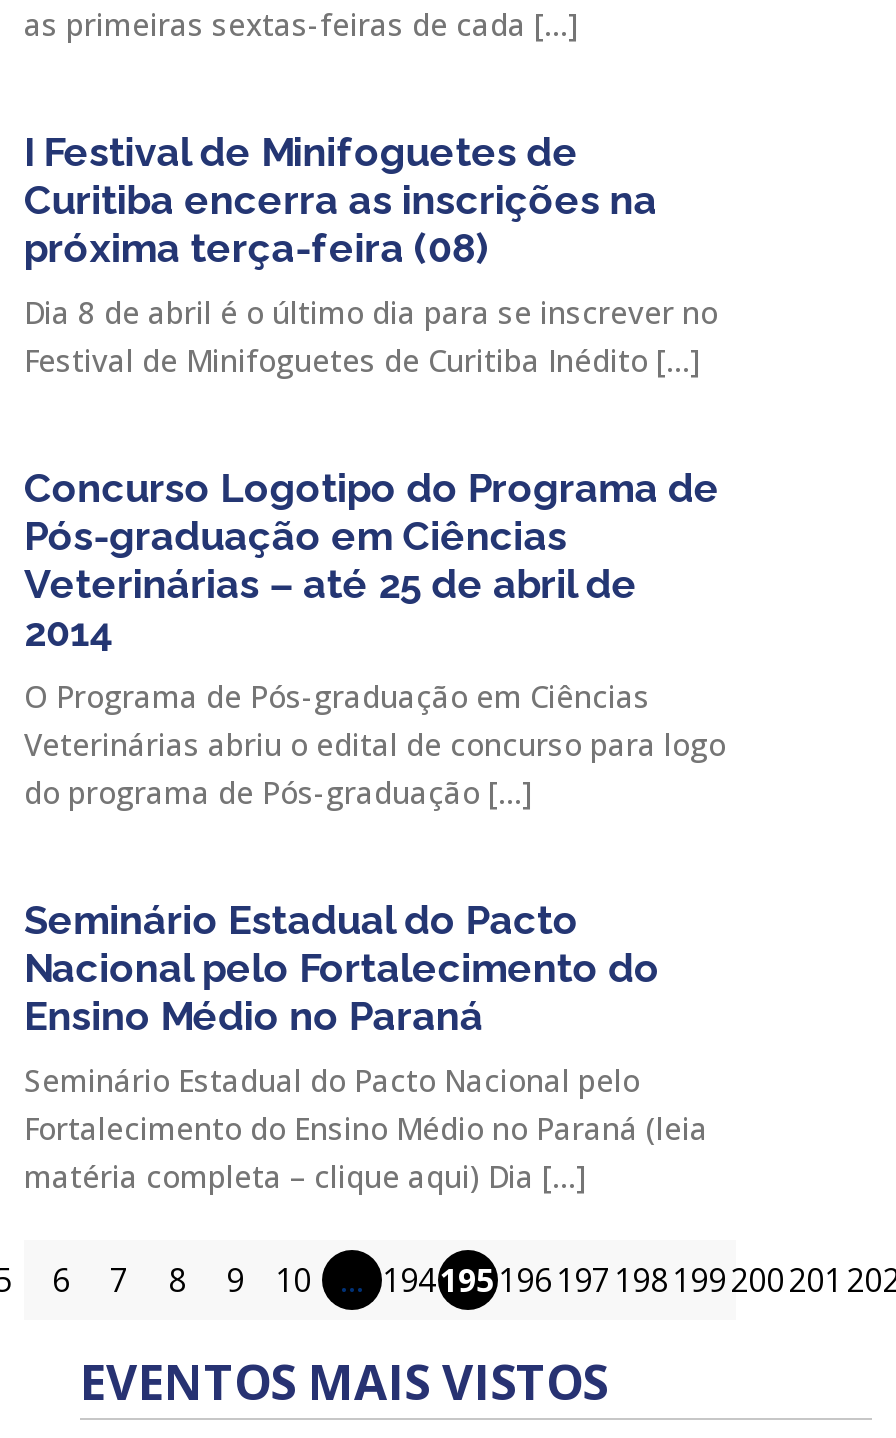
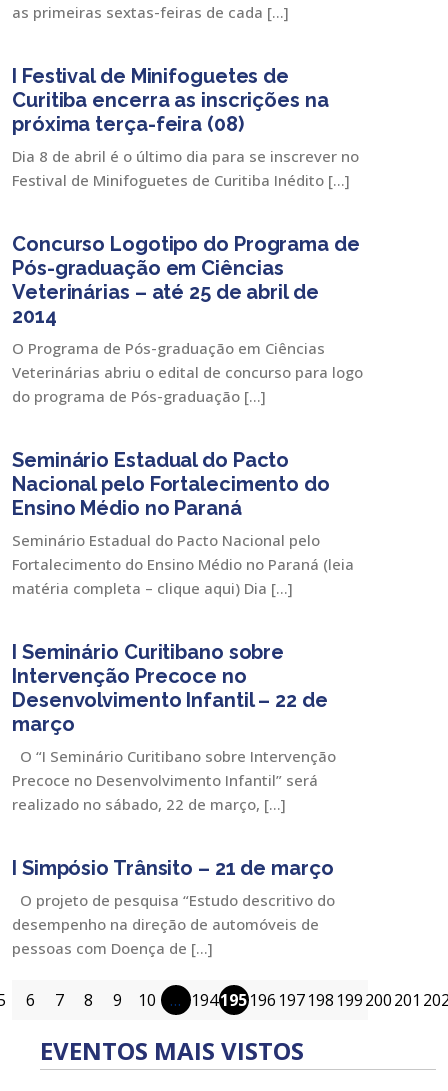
+ I Seminário Curitibano sobre
+ Intervenção Precoce no
+ Desenvolvimento Infantil – 22 de
+ março
+ O “I Seminário Curitibano sobre Intervenção
+ Precoce no Desenvolvimento Infantil” será
+ realizado no sábado, 22 de março, […]
+ I Simpósio Trânsito – 21 de março
+ O projeto de pesquisa “Estudo descritivo do
+ desempenho na direção de automóveis de
+ pessoas com Doença de […]
